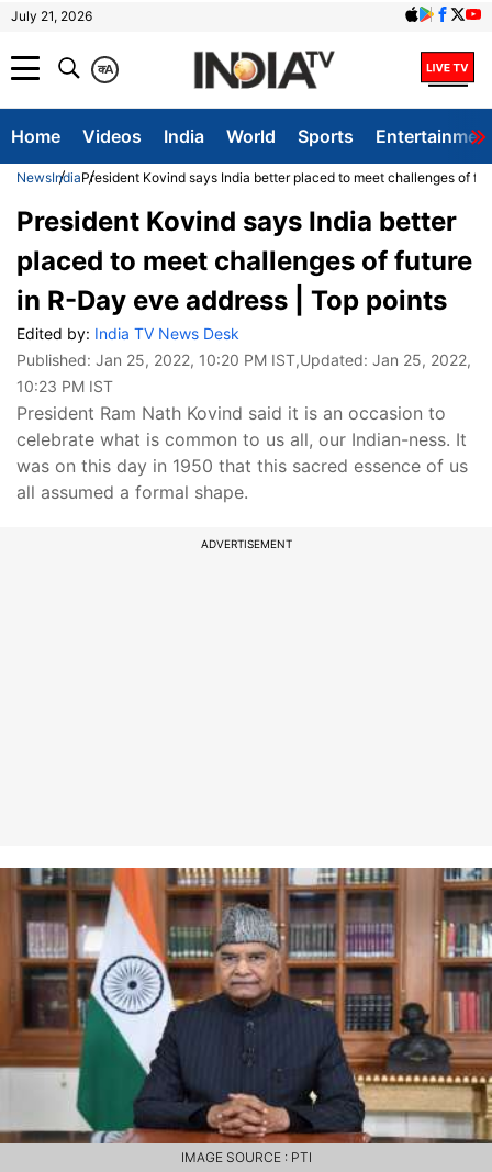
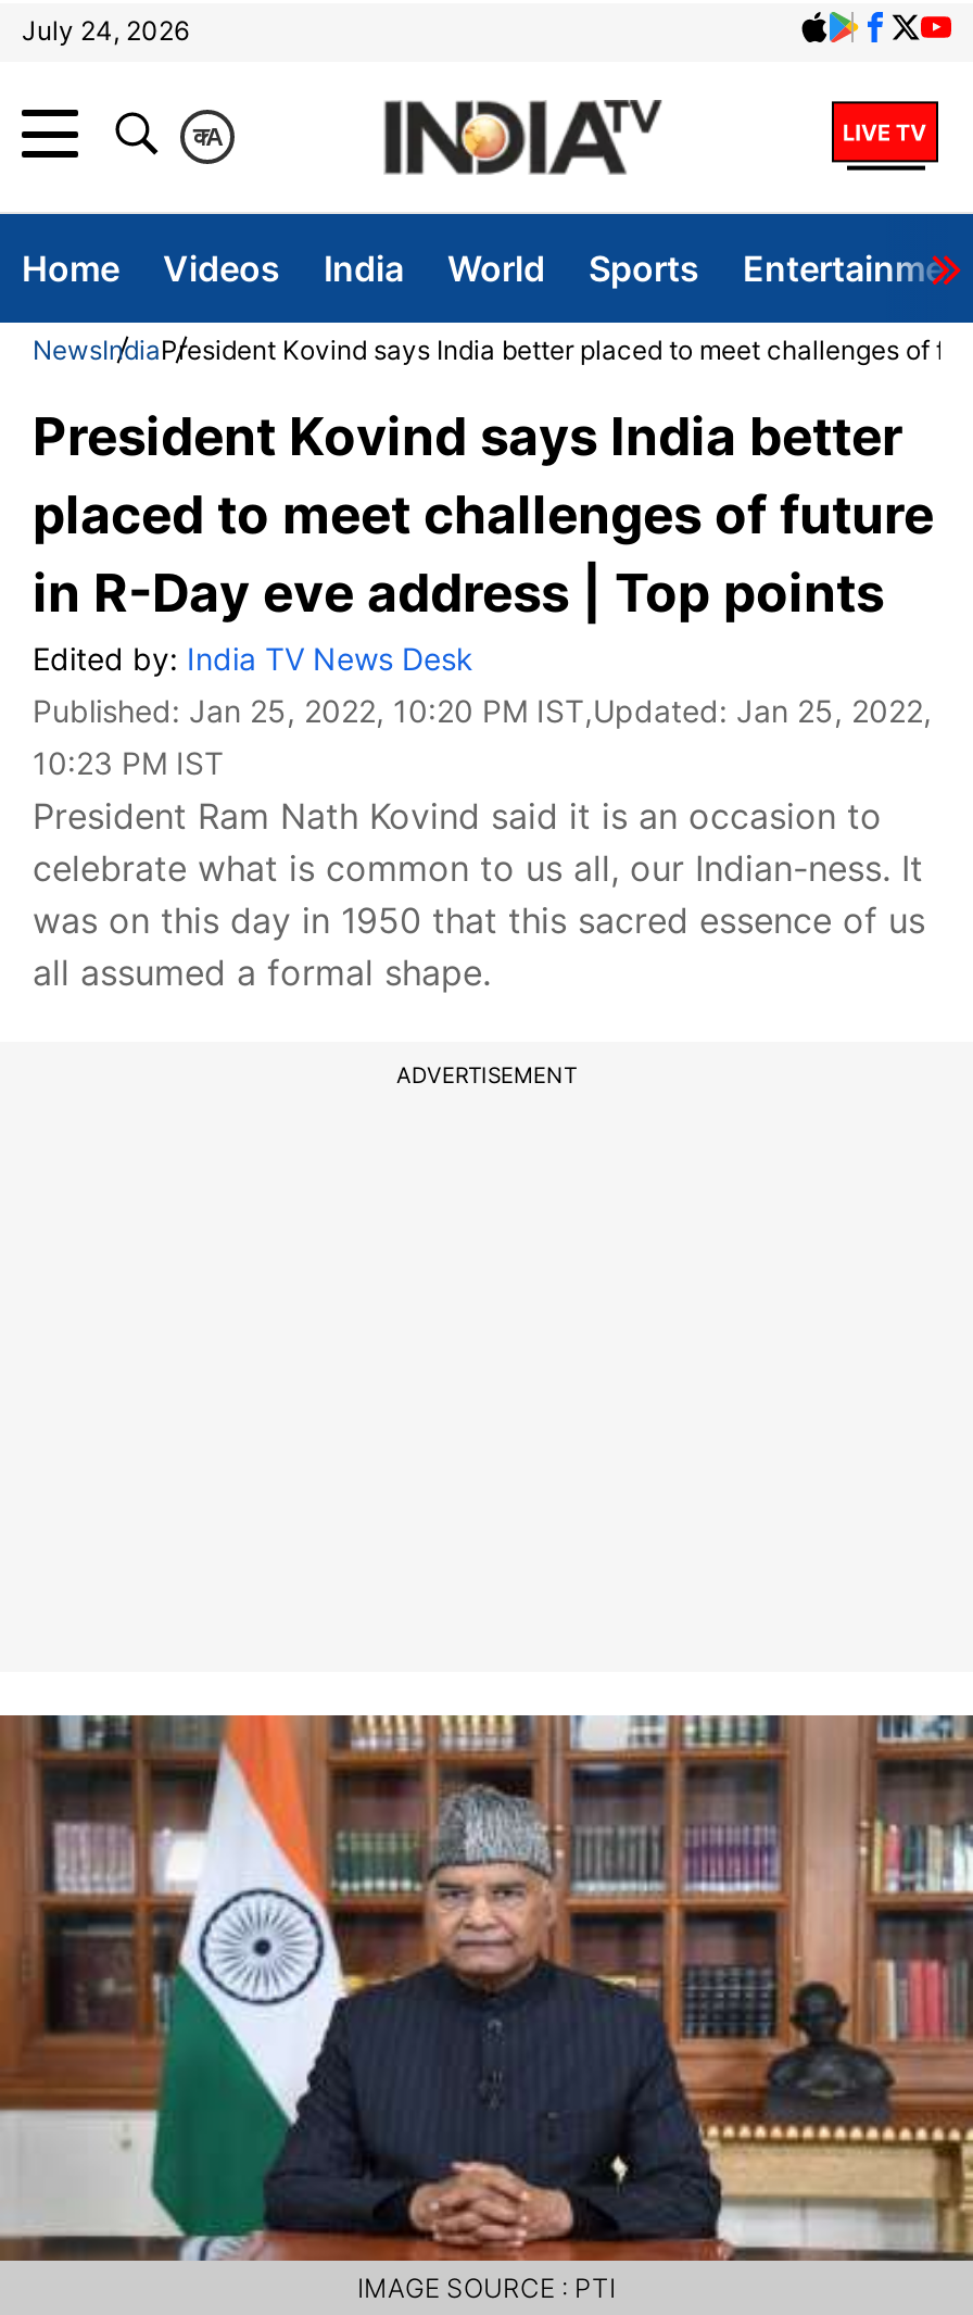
- July 21, 2026
+ July 24, 2026
